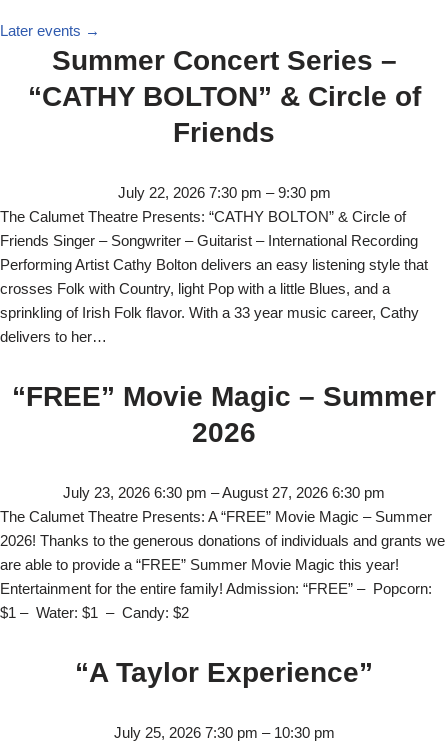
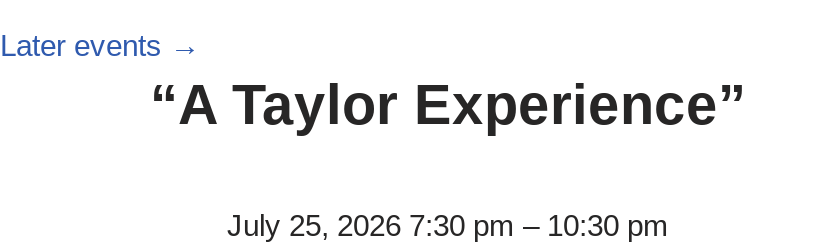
- Summer Concert Series –
- “CATHY BOLTON” & Circle of
- Friends
- July 22, 2026 7:30 pm – 9:30 pm
- The Calumet Theatre Presents: “CATHY BOLTON” & Circle of
- Friends Singer – Songwriter – Guitarist – International Recording
- Performing Artist Cathy Bolton delivers an easy listening style that
- crosses Folk with Country, light Pop with a little Blues, and a
- sprinkling of Irish Folk flavor. With a 33 year music career, Cathy
- delivers to her…
- “FREE” Movie Magic – Summer
- 2026
- July 23, 2026 6:30 pm – August 27, 2026 6:30 pm
- The Calumet Theatre Presents: A “FREE” Movie Magic – Summer
- 2026! Thanks to the generous donations of individuals and grants we
- are able to provide a “FREE” Summer Movie Magic this year!
- Entertainment for the entire family! Admission: “FREE” – Popcorn:
- $1 – Water: $1 – Candy: $2
